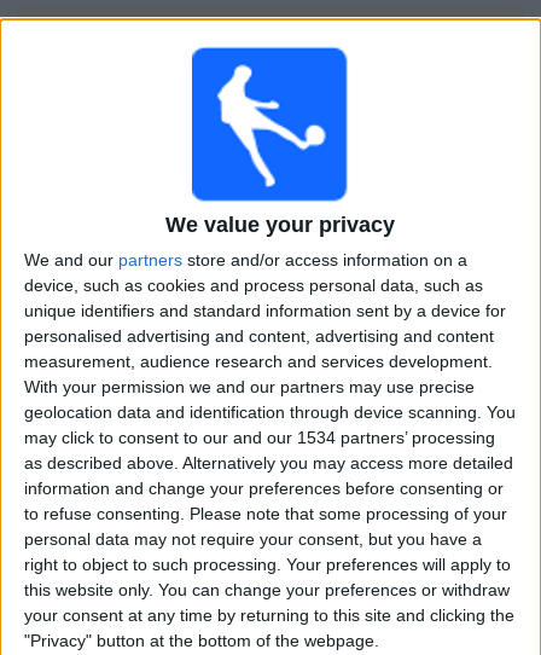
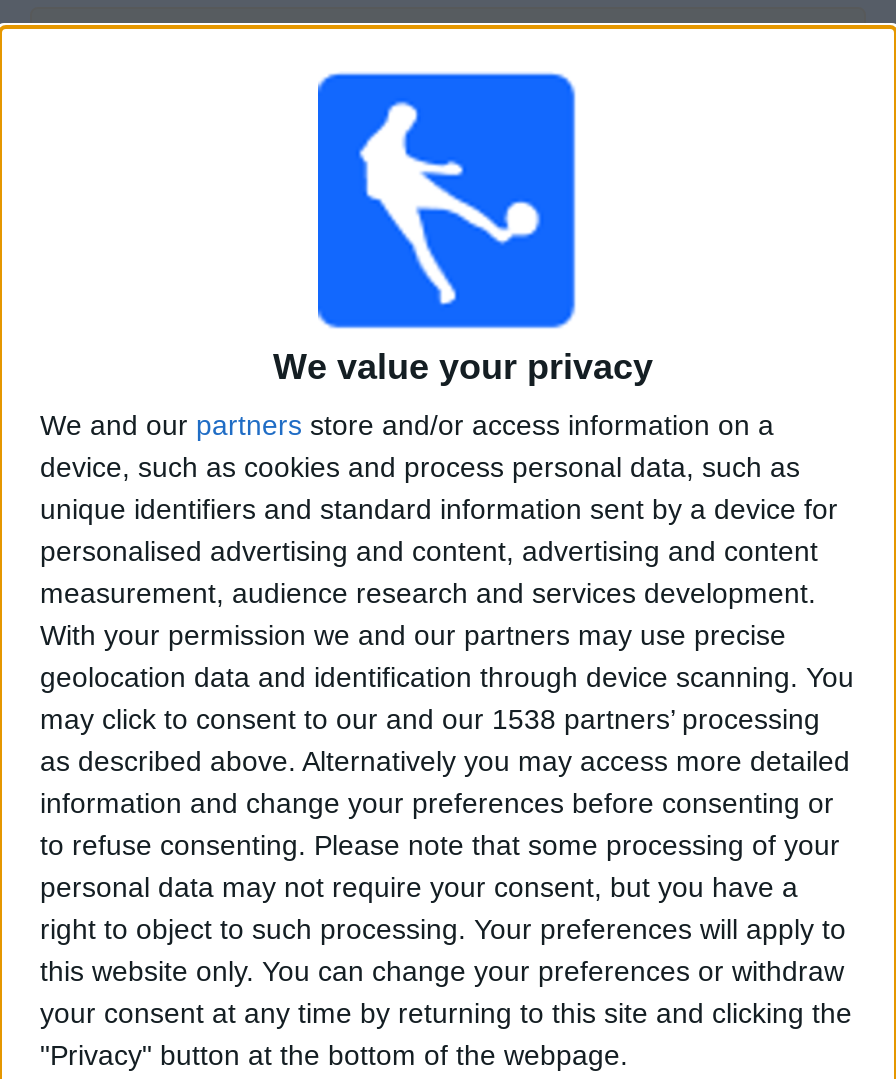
- may click to consent to our and our 1534 partners’ processing
+ may click to consent to our and our 1538 partners’ processing
